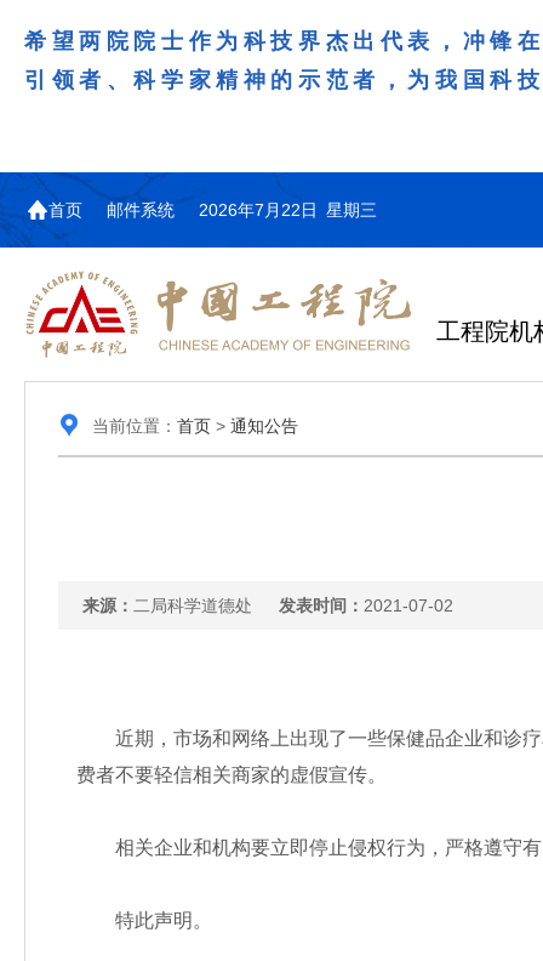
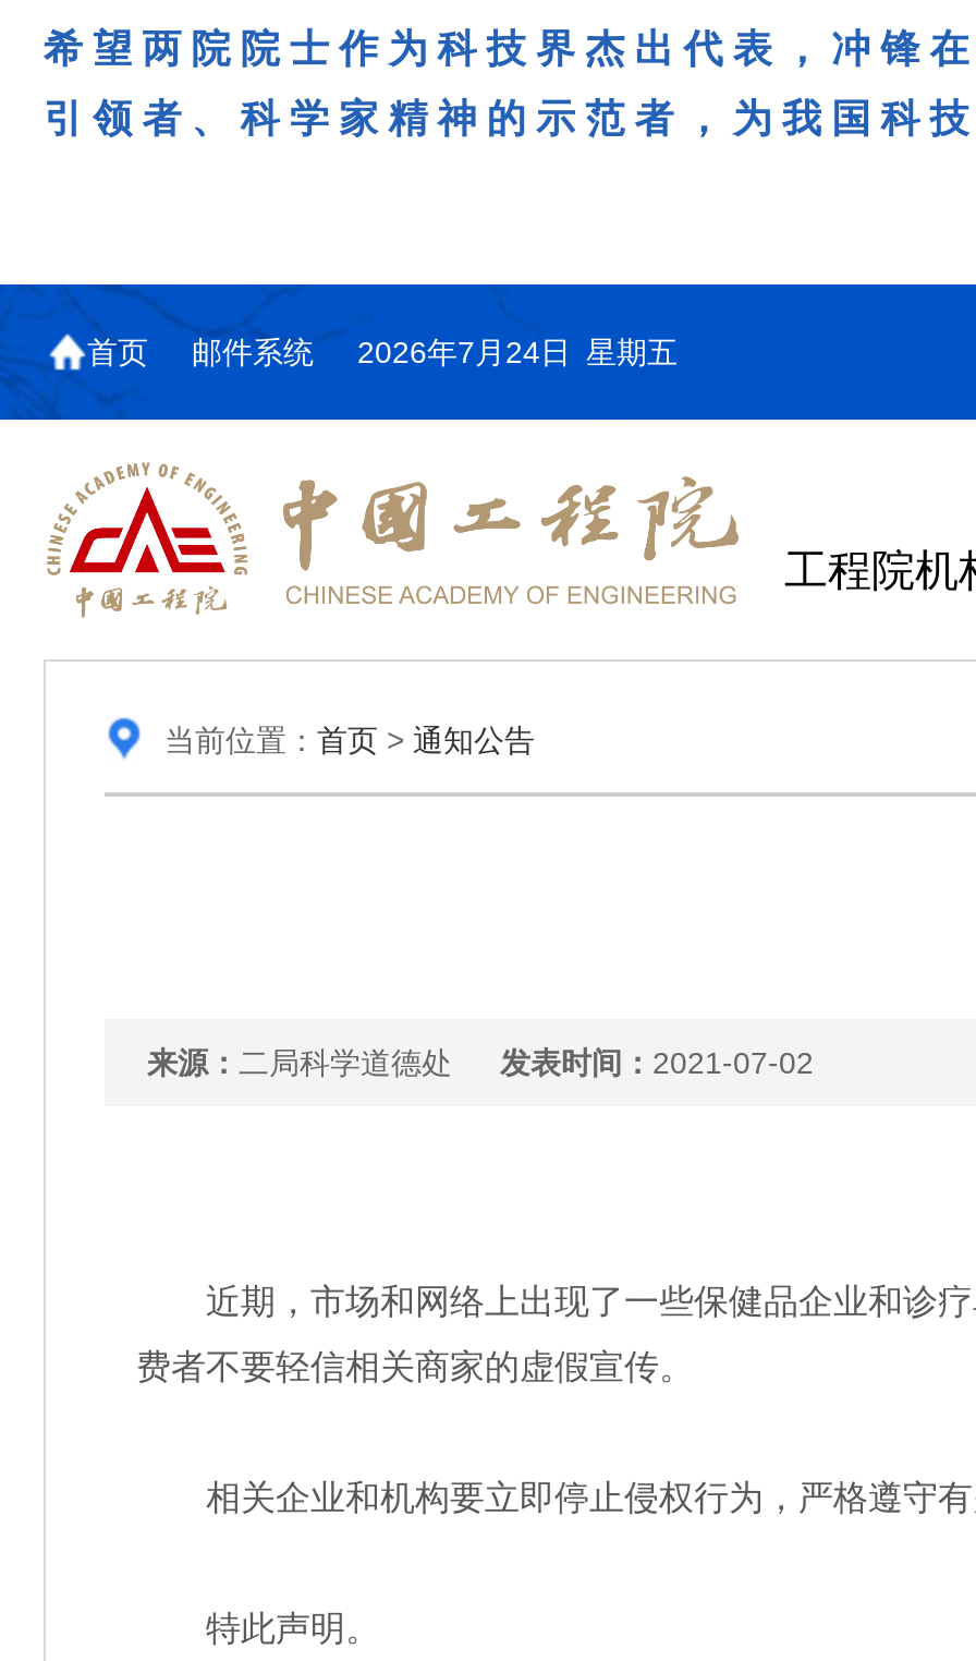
- 2026年7月22日 星期三
+ 2026年7月24日 星期五
